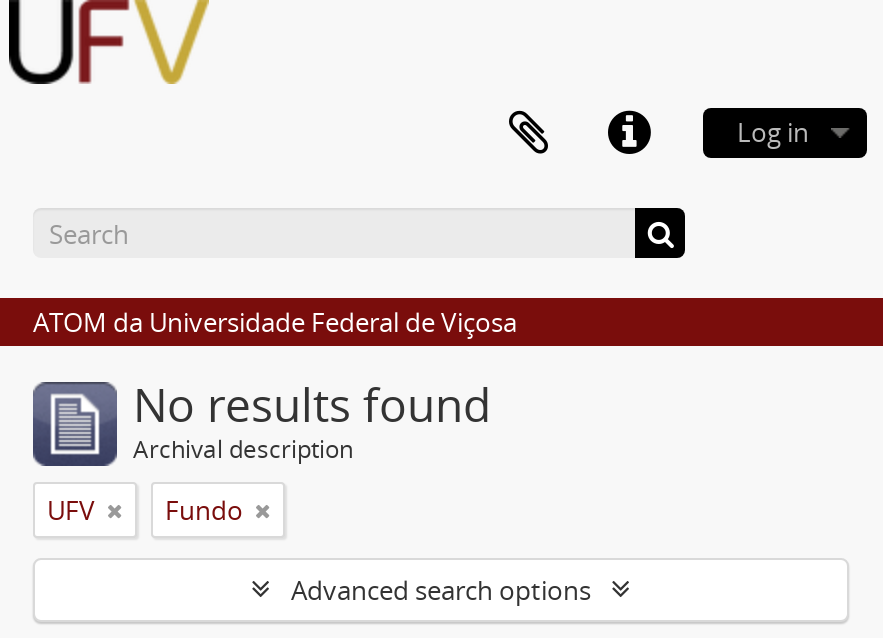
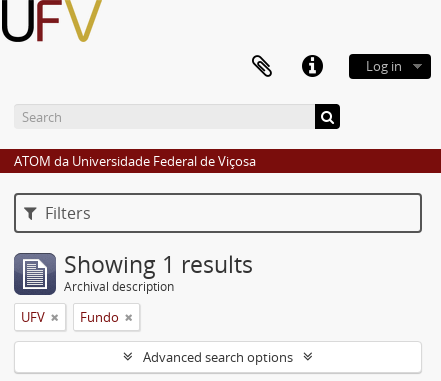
- No results found
+ Filters
+ Showing 1 results
